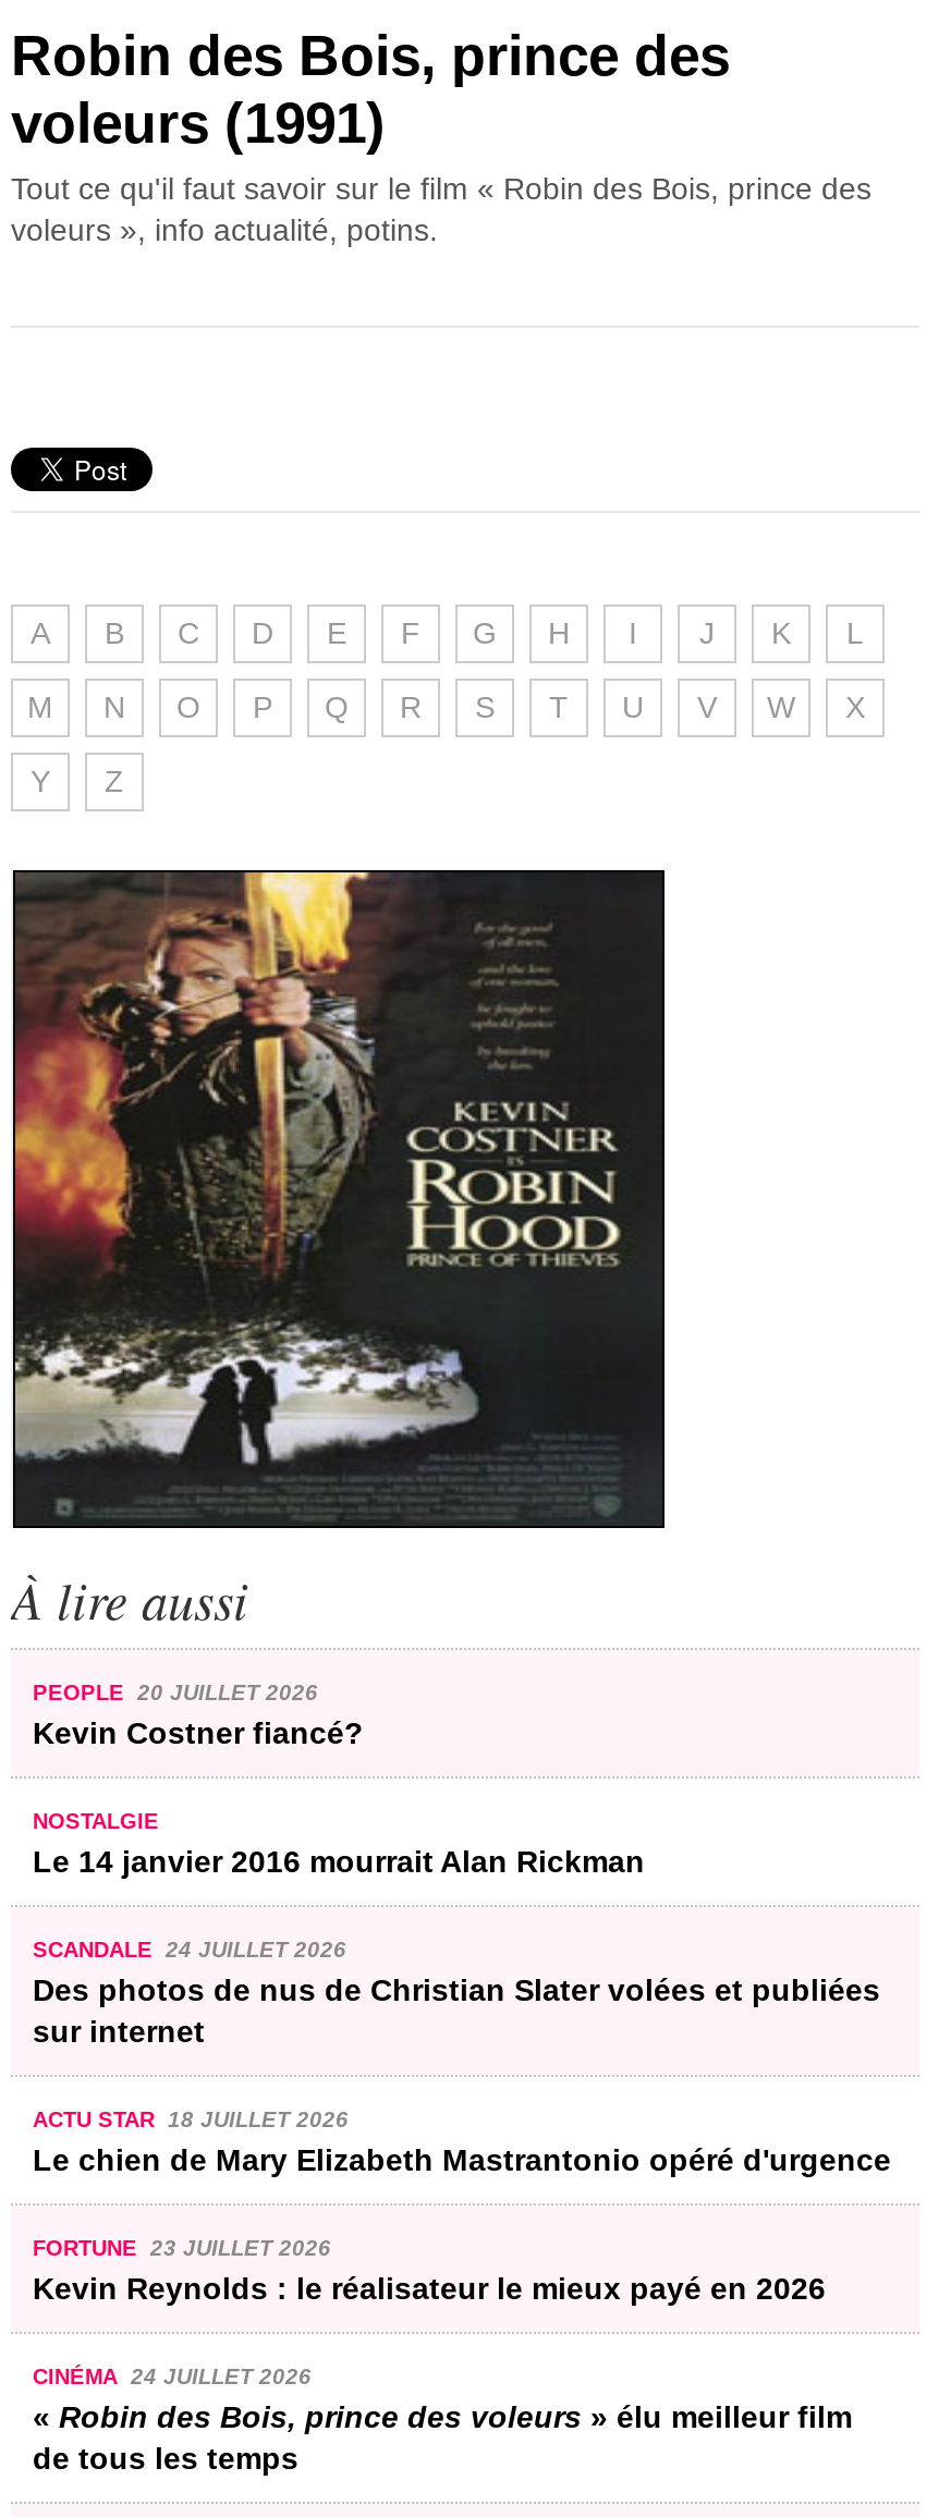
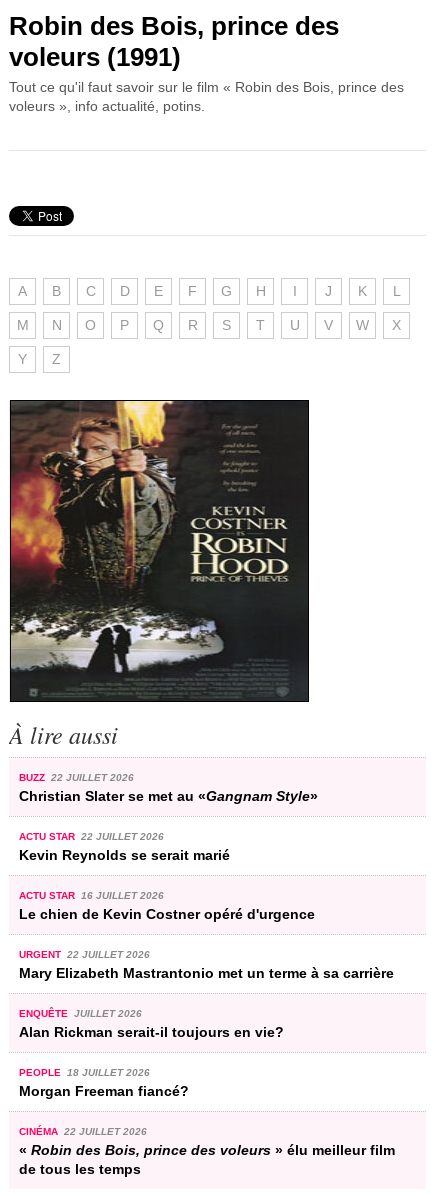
- PEOPLE 20 JUILLET 2026
- Kevin Costner fiancé?
- NOSTALGIE
- Le 14 janvier 2016 mourrait Alan Rickman
- SCANDALE 24 JUILLET 2026
- Des photos de nus de Christian Slater volées et publiées
- sur internet
- ACTU STAR 18 JUILLET 2026
- Le chien de Mary Elizabeth Mastrantonio opéré d'urgence
- FORTUNE 23 JUILLET 2026
- Kevin Reynolds : le réalisateur le mieux payé en 2026
- CINÉMA 24 JUILLET 2026
+ BUZZ 22 JUILLET 2026
+ Christian Slater se met au «Gangnam Style»
+ ACTU STAR 22 JUILLET 2026
+ Kevin Reynolds se serait marié
+ ACTU STAR 16 JUILLET 2026
+ Le chien de Kevin Costner opéré d'urgence
+ URGENT 22 JUILLET 2026
+ Mary Elizabeth Mastrantonio met un terme à sa carrière
+ ENQUÊTE JUILLET 2026
+ Alan Rickman serait-il toujours en vie?
+ PEOPLE 18 JUILLET 2026
+ Morgan Freeman fiancé?
+ CINÉMA 22 JUILLET 2026
